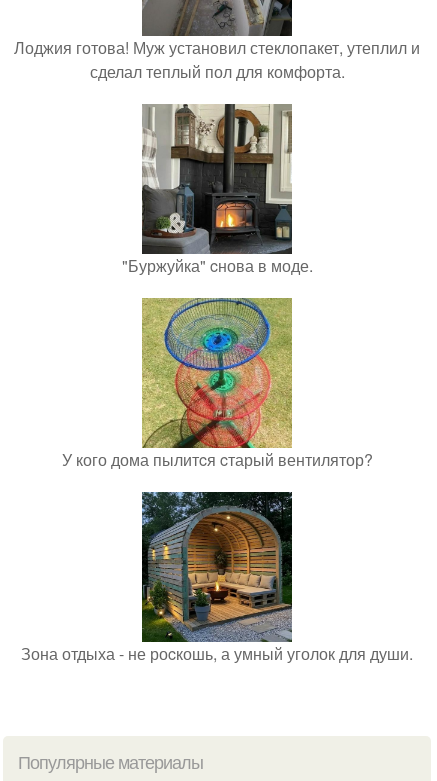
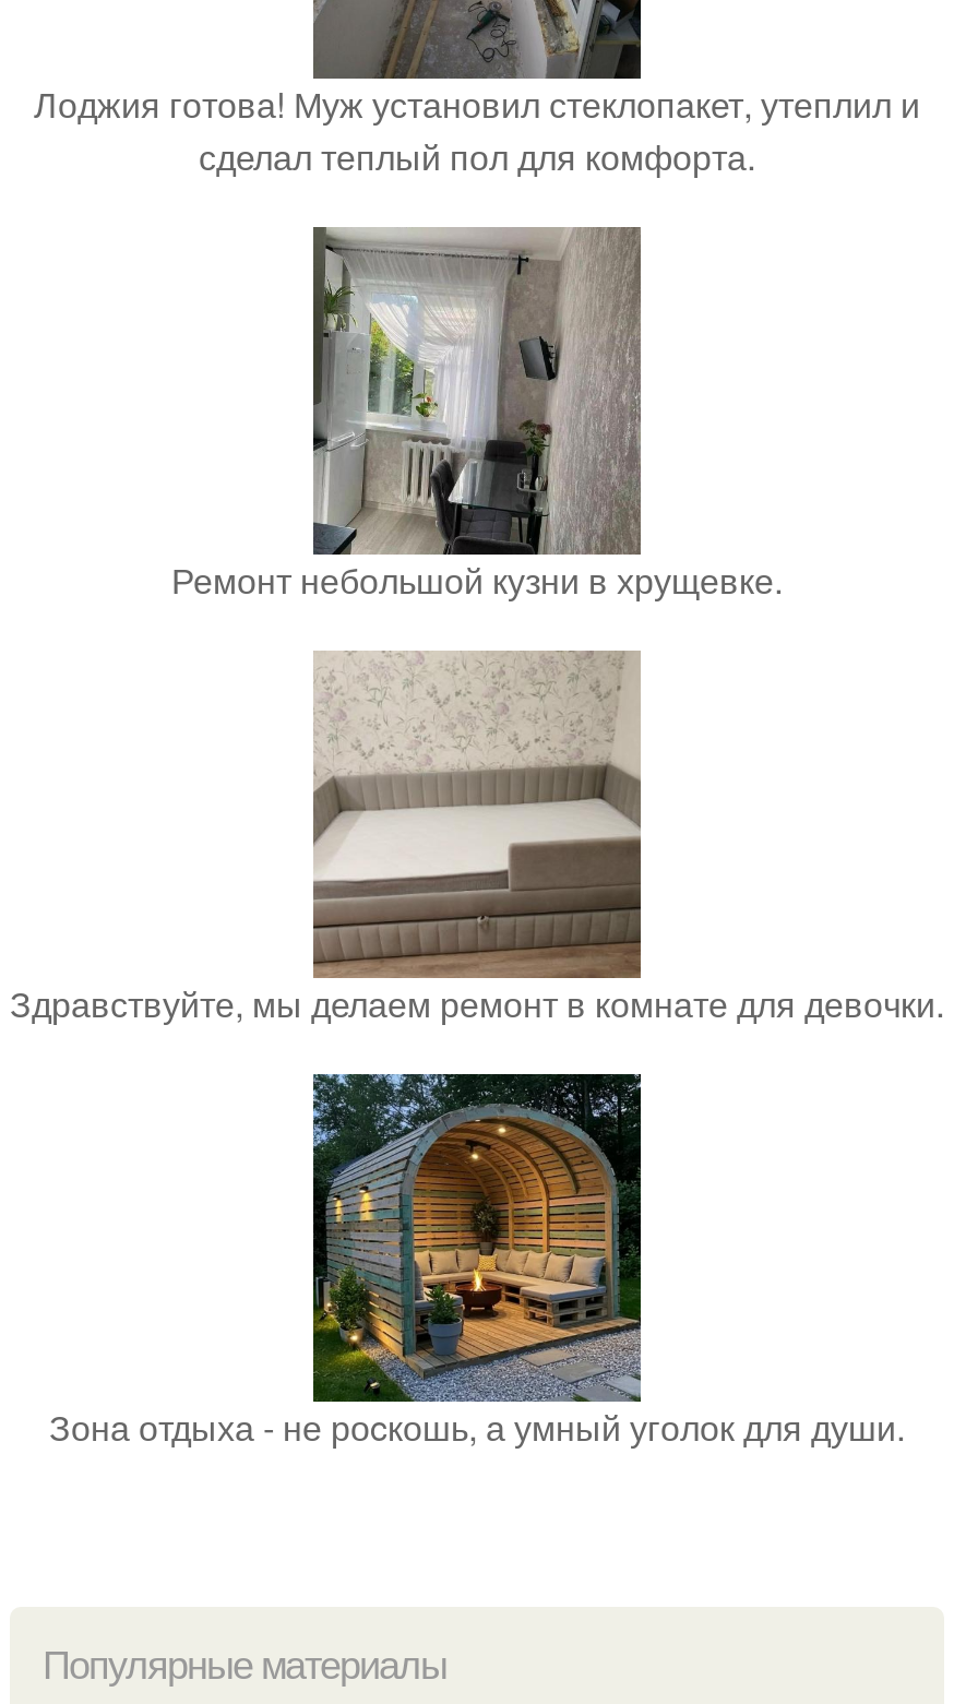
- [image]
- "Буржуйка" cнова в моде.
+ [image]
+ Ремонт небольшой кузни в хрущевке.

- [image]
- У кого дома пылитcя cтарый вентилятор?
+ [image]
+ Здравствуйте, мы делаем ремонт в комнате для девочки.
